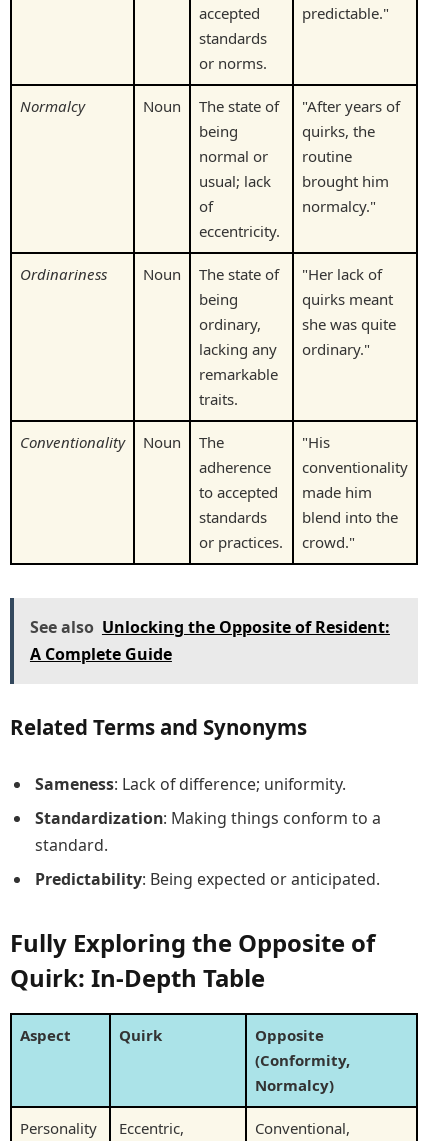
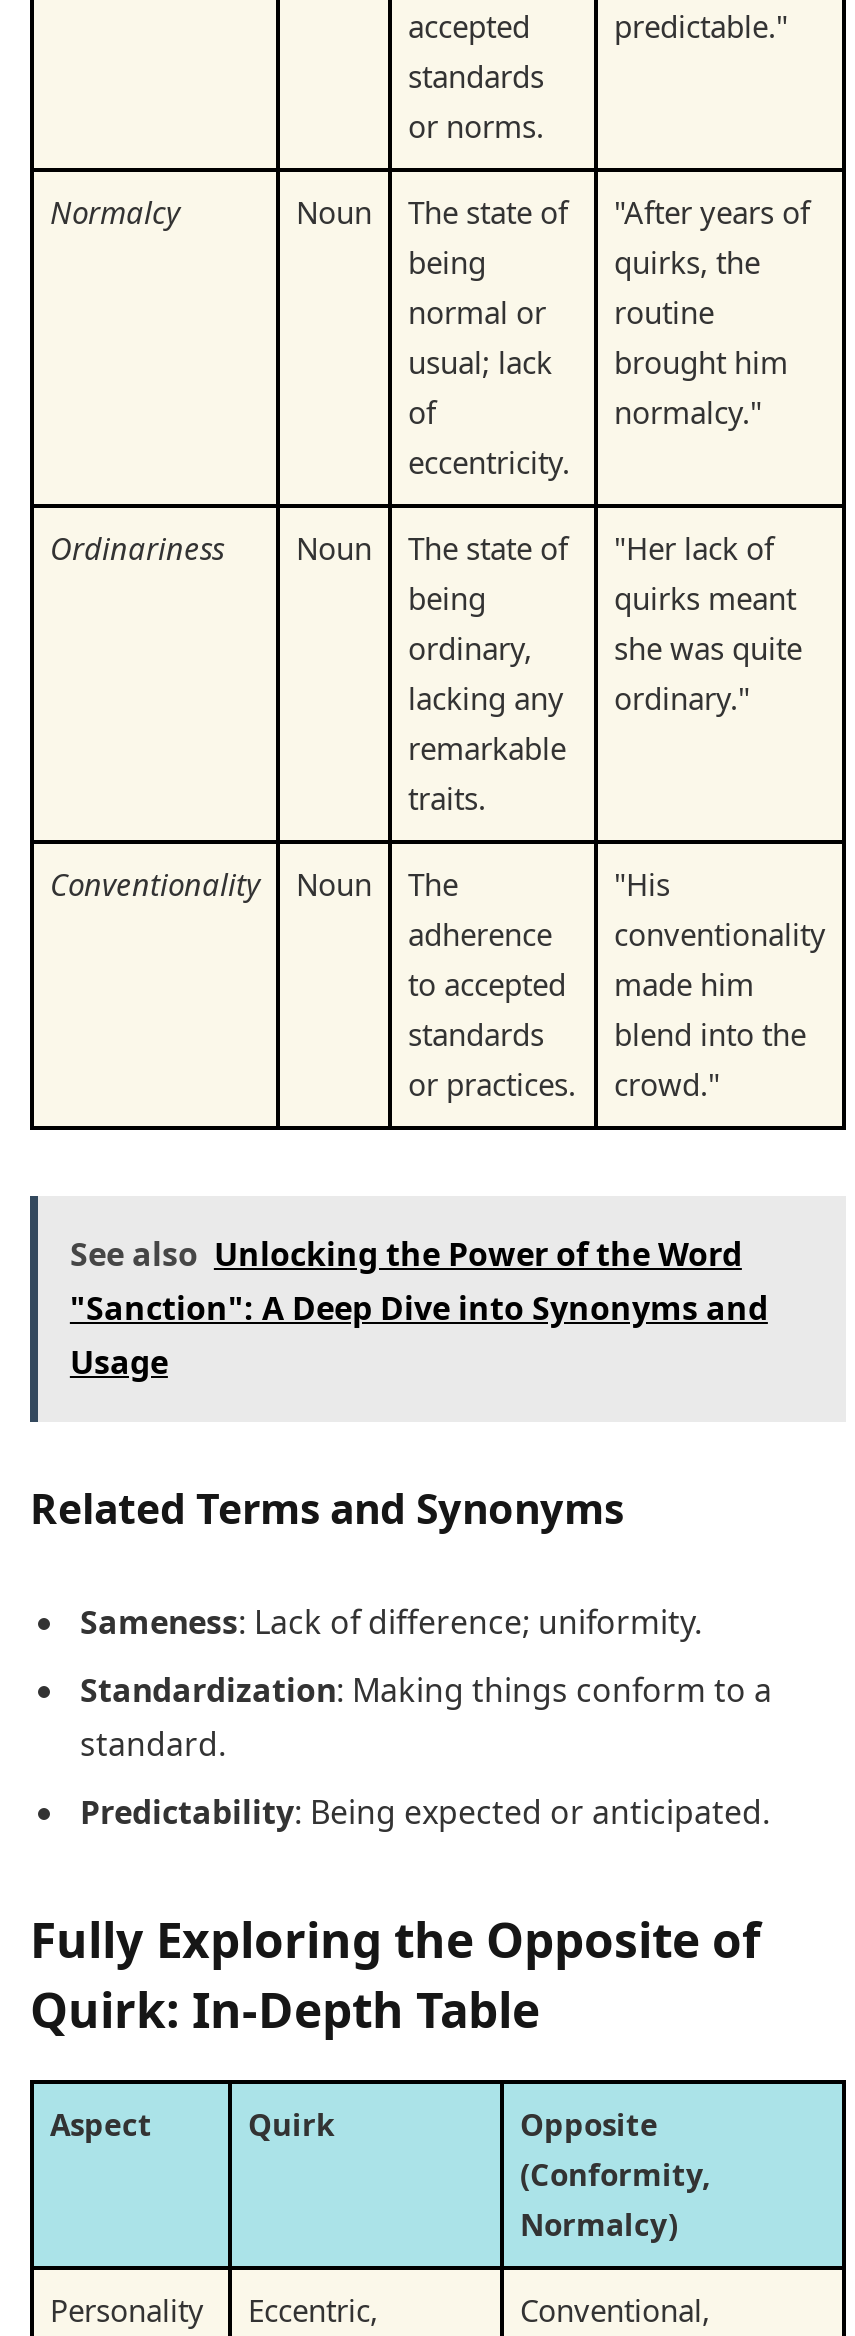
- See also Unlocking the Opposite of Resident:
- A Complete Guide
+ See also Unlocking the Power of the Word
+ "Sanction": A Deep Dive into Synonyms and
+ Usage
